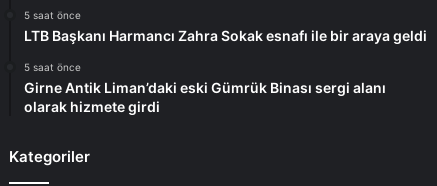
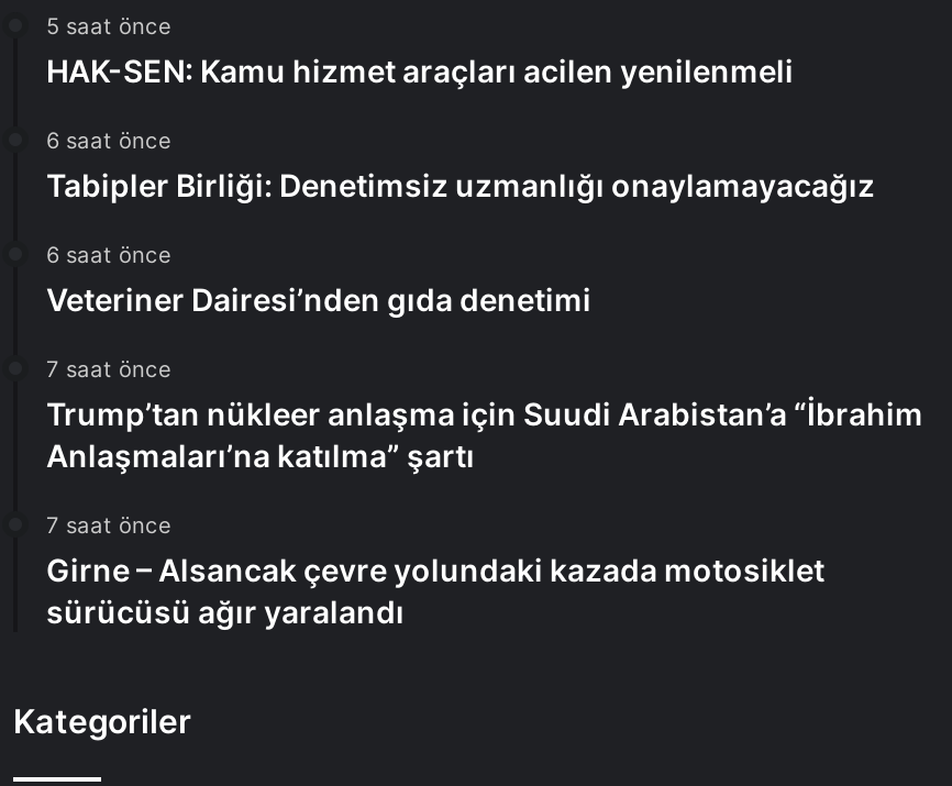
- LTB Başkanı Harmancı Zahra Sokak esnafı ile bir araya geldi
- 5 saat önce
- Girne Antik Liman’daki eski Gümrük Binası sergi alanı
- olarak hizmete girdi
+ HAK-SEN: Kamu hizmet araçları acilen yenilenmeli
+ 6 saat önce
+ Tabipler Birliği: Denetimsiz uzmanlığı onaylamayacağız
+ 6 saat önce
+ Veteriner Dairesi’nden gıda denetimi
+ 7 saat önce
+ Trump’tan nükleer anlaşma için Suudi Arabistan’a “İbrahim
+ Anlaşmaları’na katılma” şartı
+ 7 saat önce
+ Girne – Alsancak çevre yolundaki kazada motosiklet
+ sürücüsü ağır yaralandı
